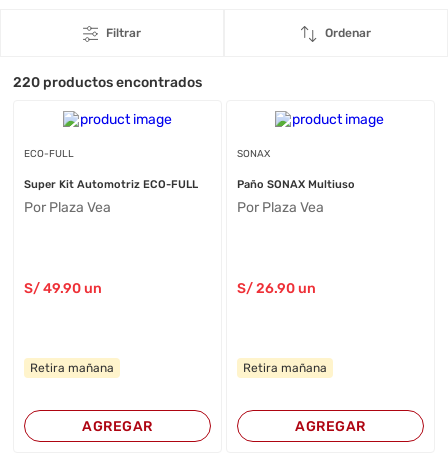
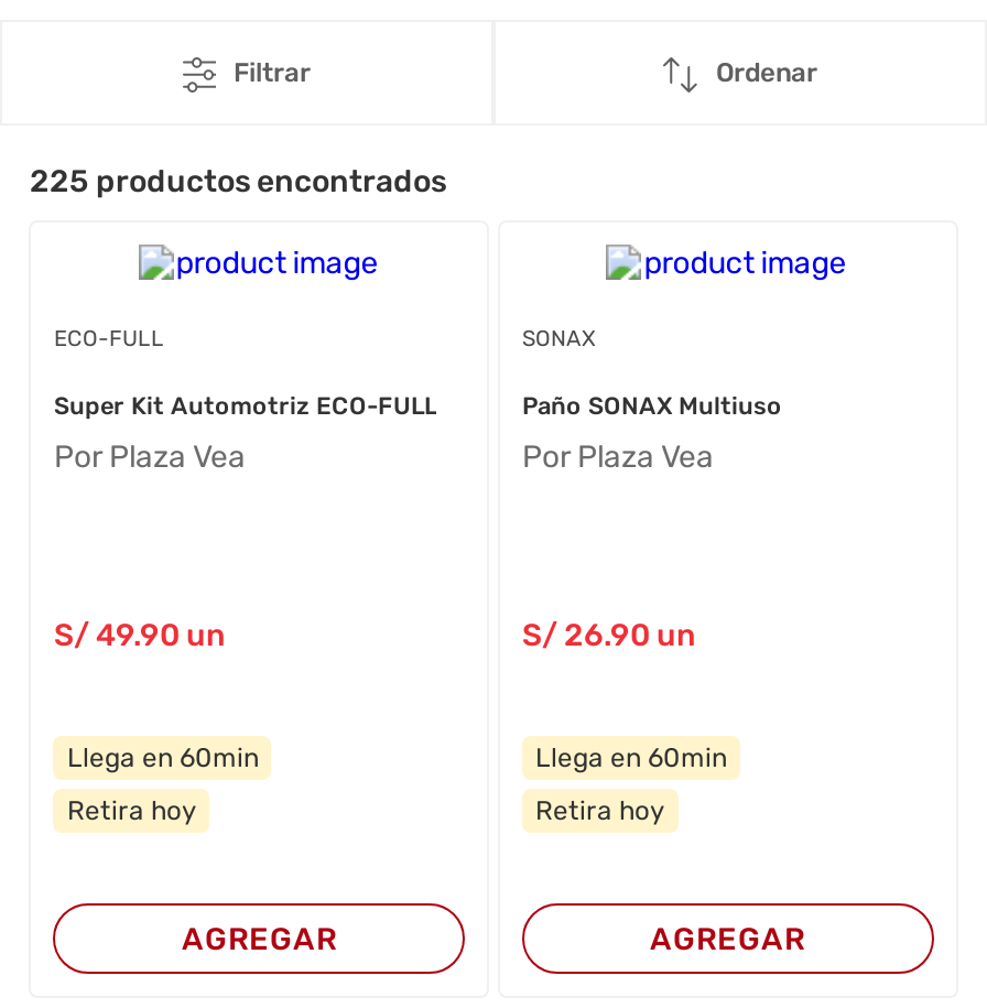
- 220 productos encontrados
+ 225 productos encontrados

- Retira mañana
+ Llega en 60min
+ Retira hoy

- Retira mañana
+ Llega en 60min
+ Retira hoy
